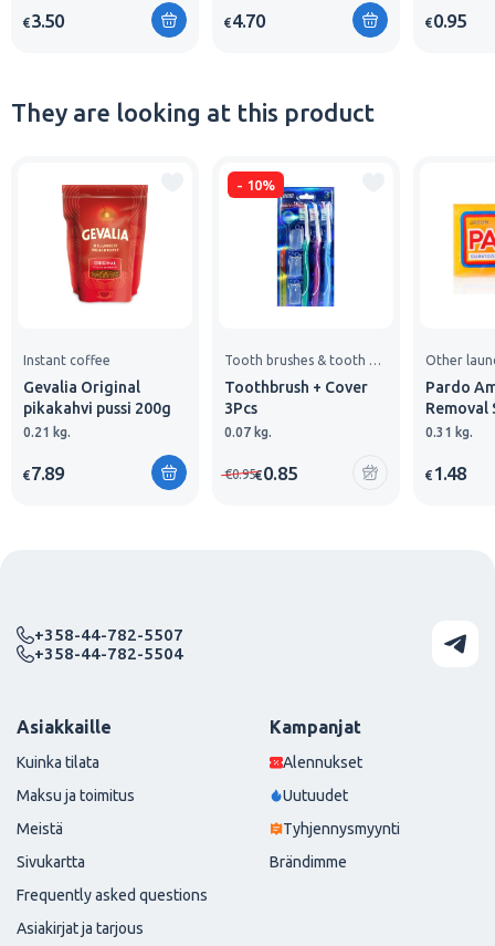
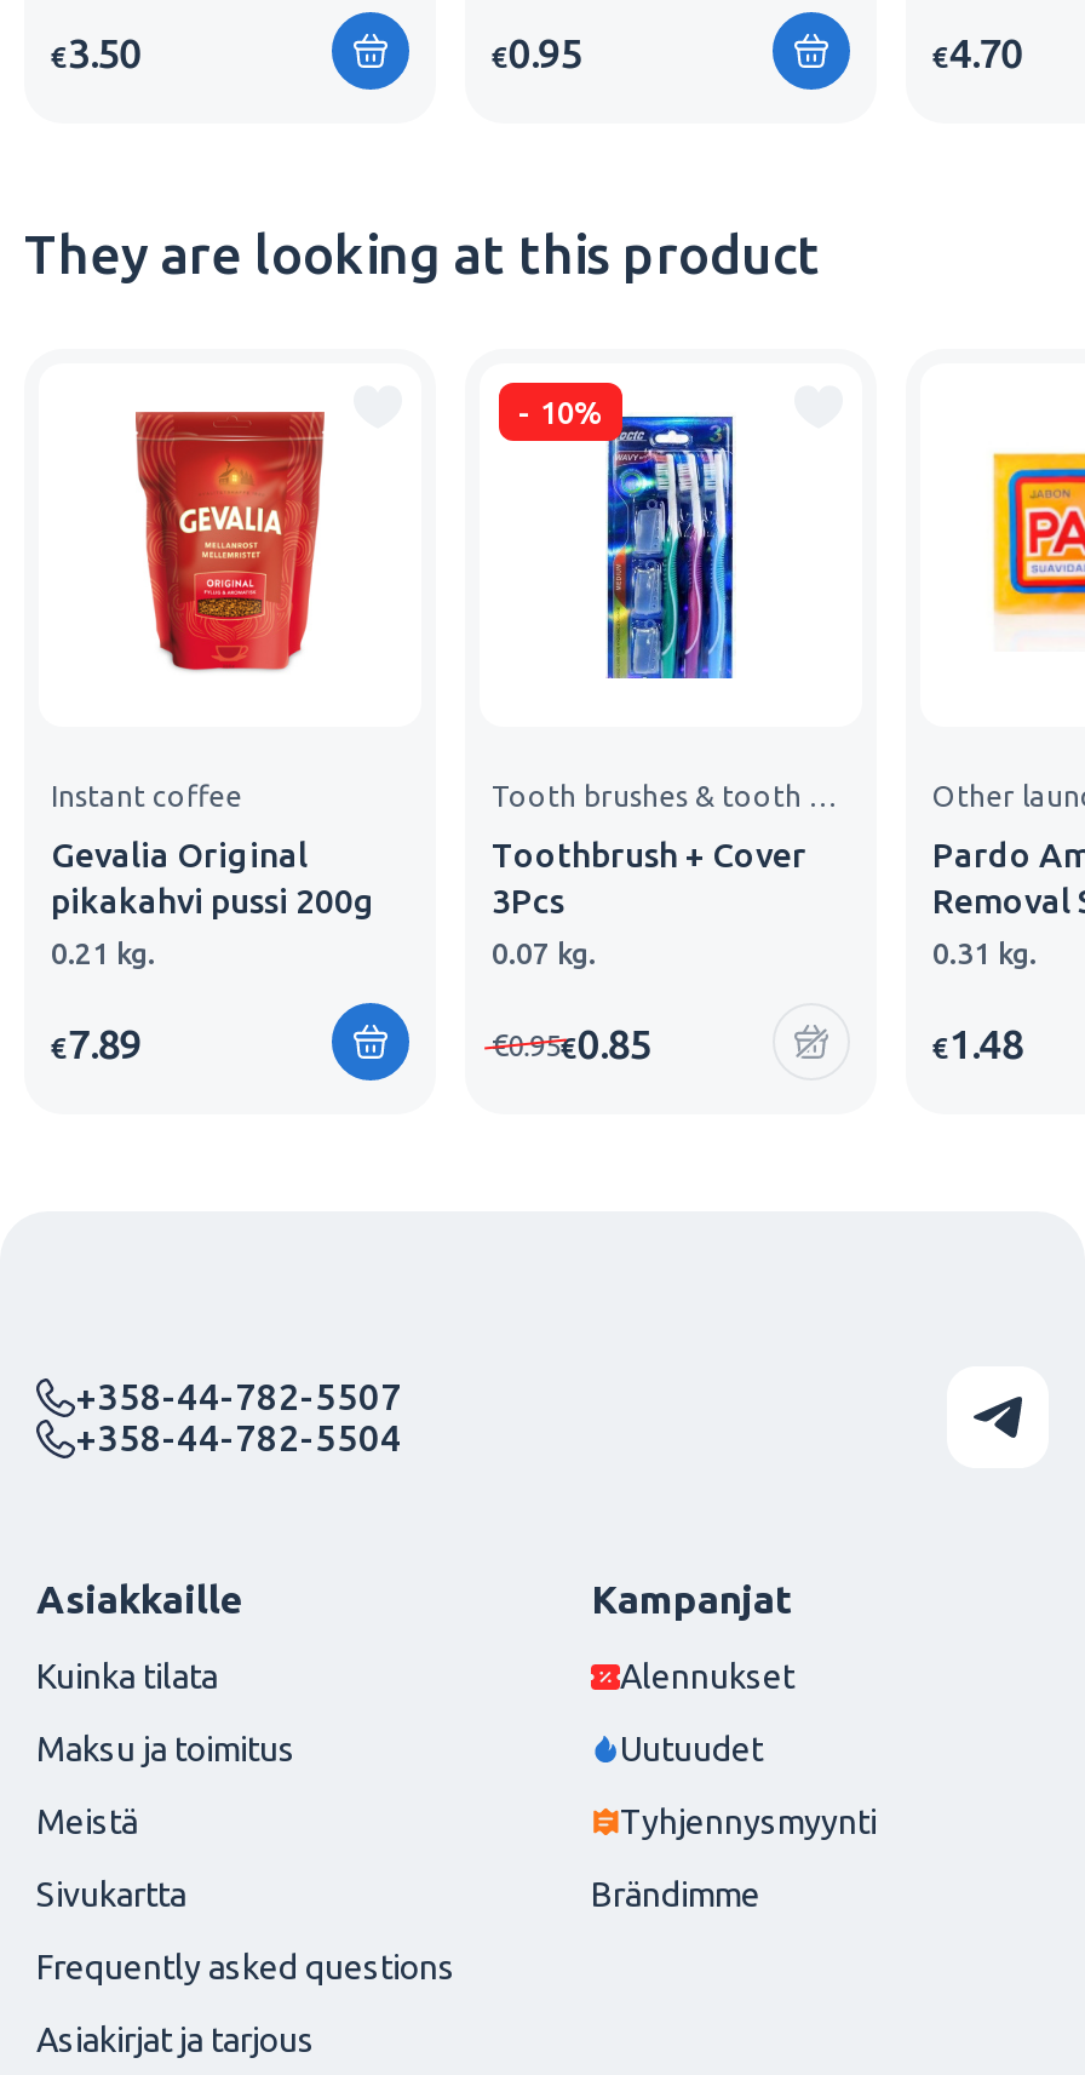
- €4.70
+ €0.95

- €0.95
+ €4.70
